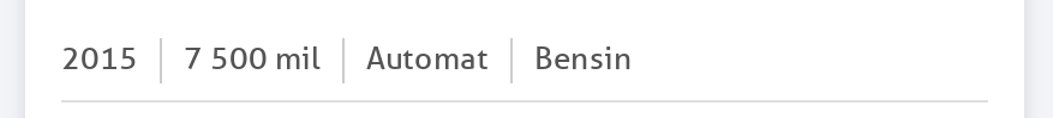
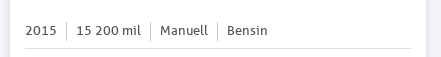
- 7 500 mil
- Automat
+ 15 200 mil
+ Manuell
